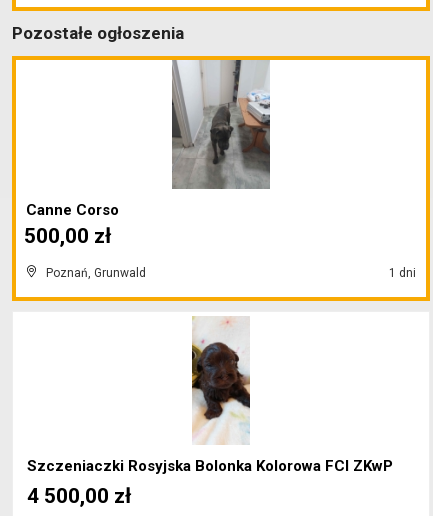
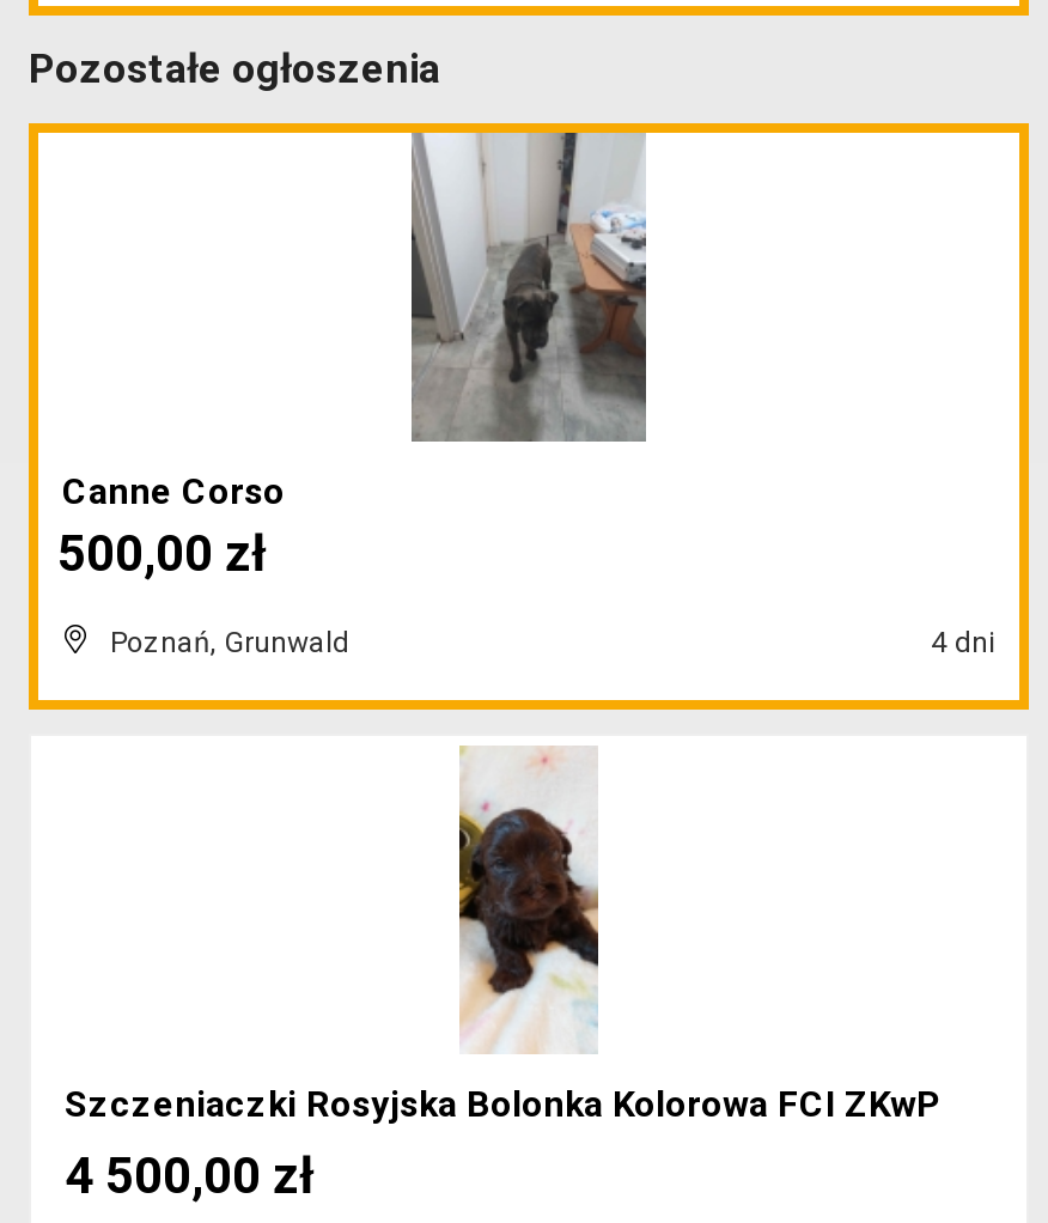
- 1 dni
+ 4 dni
